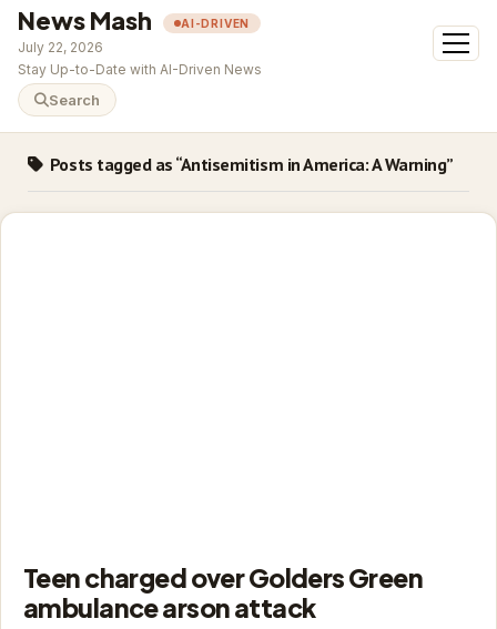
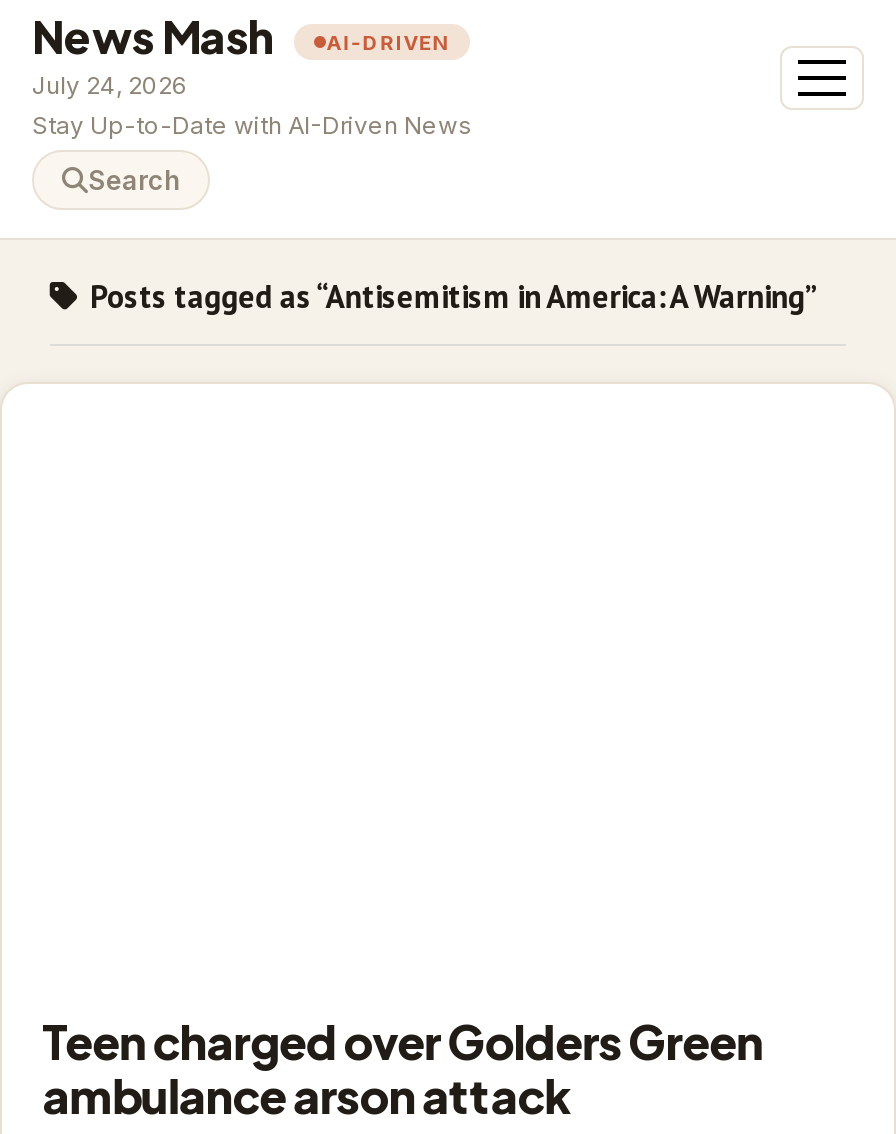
- July 22, 2026
+ July 24, 2026
